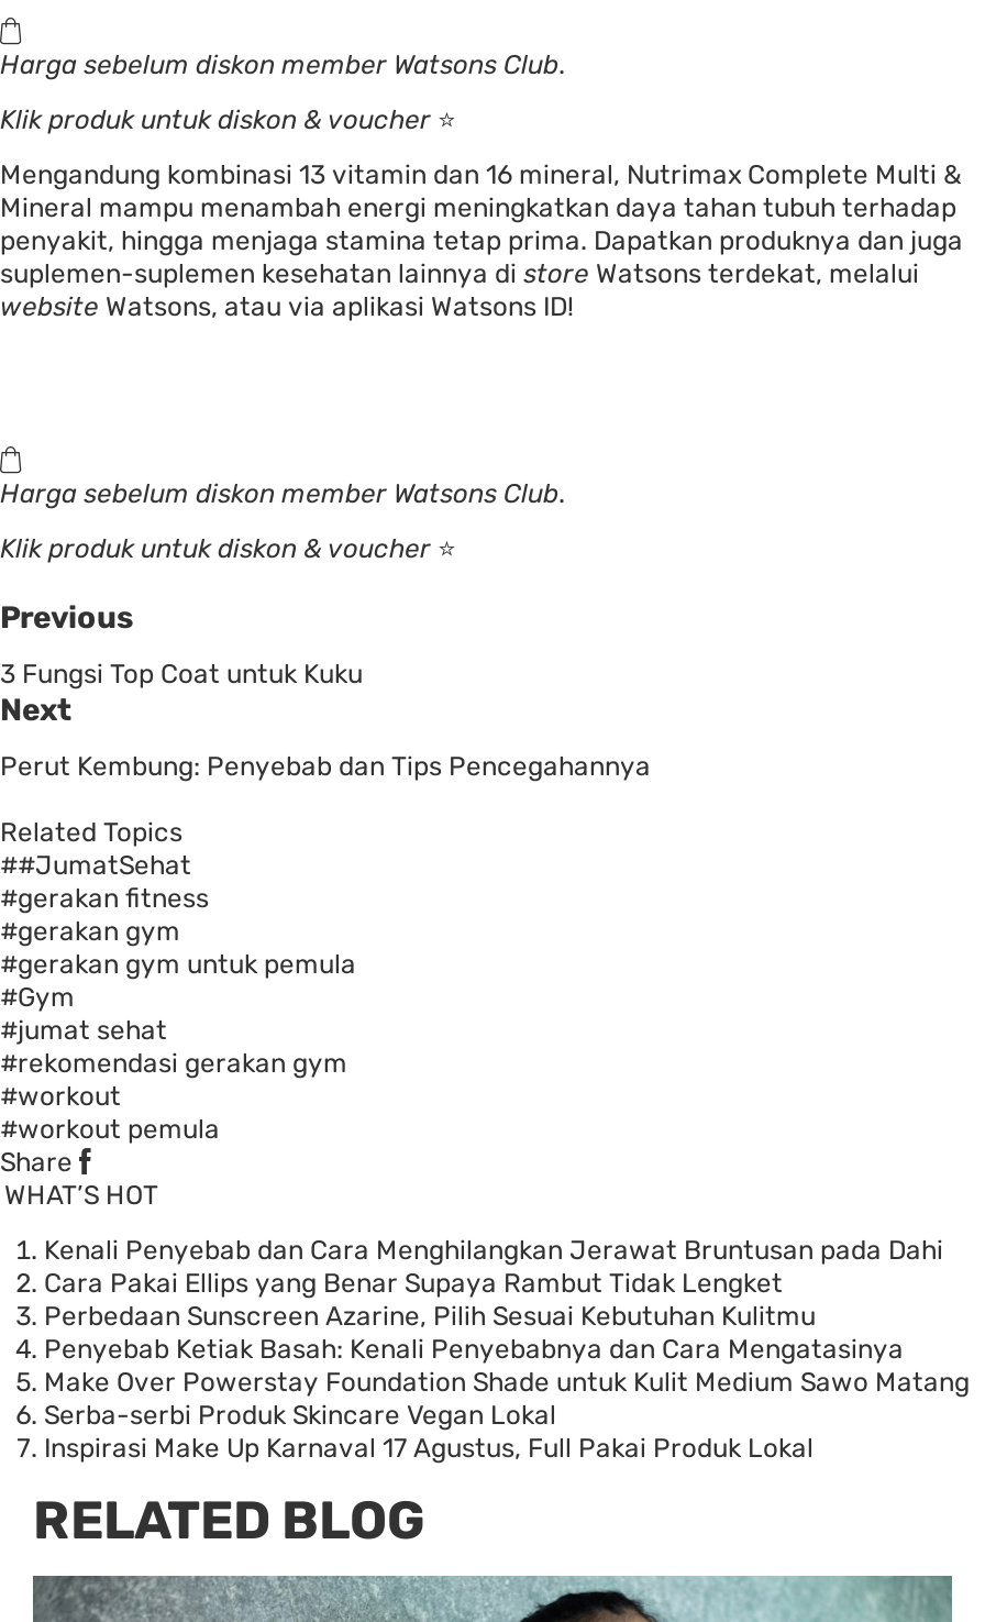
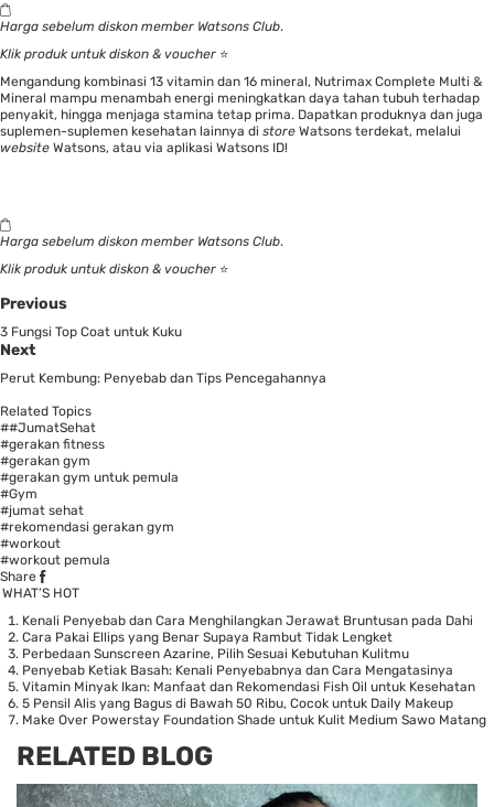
+ Vitamin Minyak Ikan: Manfaat dan Rekomendasi Fish Oil untuk Kesehatan
+ 5 Pensil Alis yang Bagus di Bawah 50 Ribu, Cocok untuk Daily Makeup

moved down: Make Over Powerstay Foundation Shade untuk Kulit Medium Sawo Matang

- Serba-serbi Produk Skincare Vegan Lokal
- Inspirasi Make Up Karnaval 17 Agustus, Full Pakai Produk Lokal
